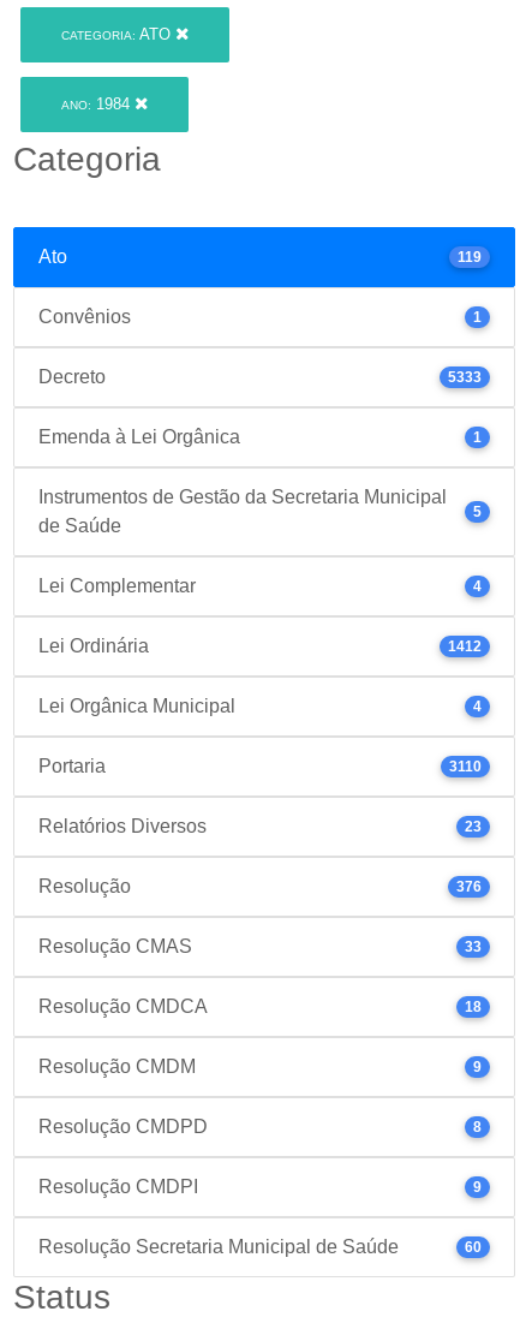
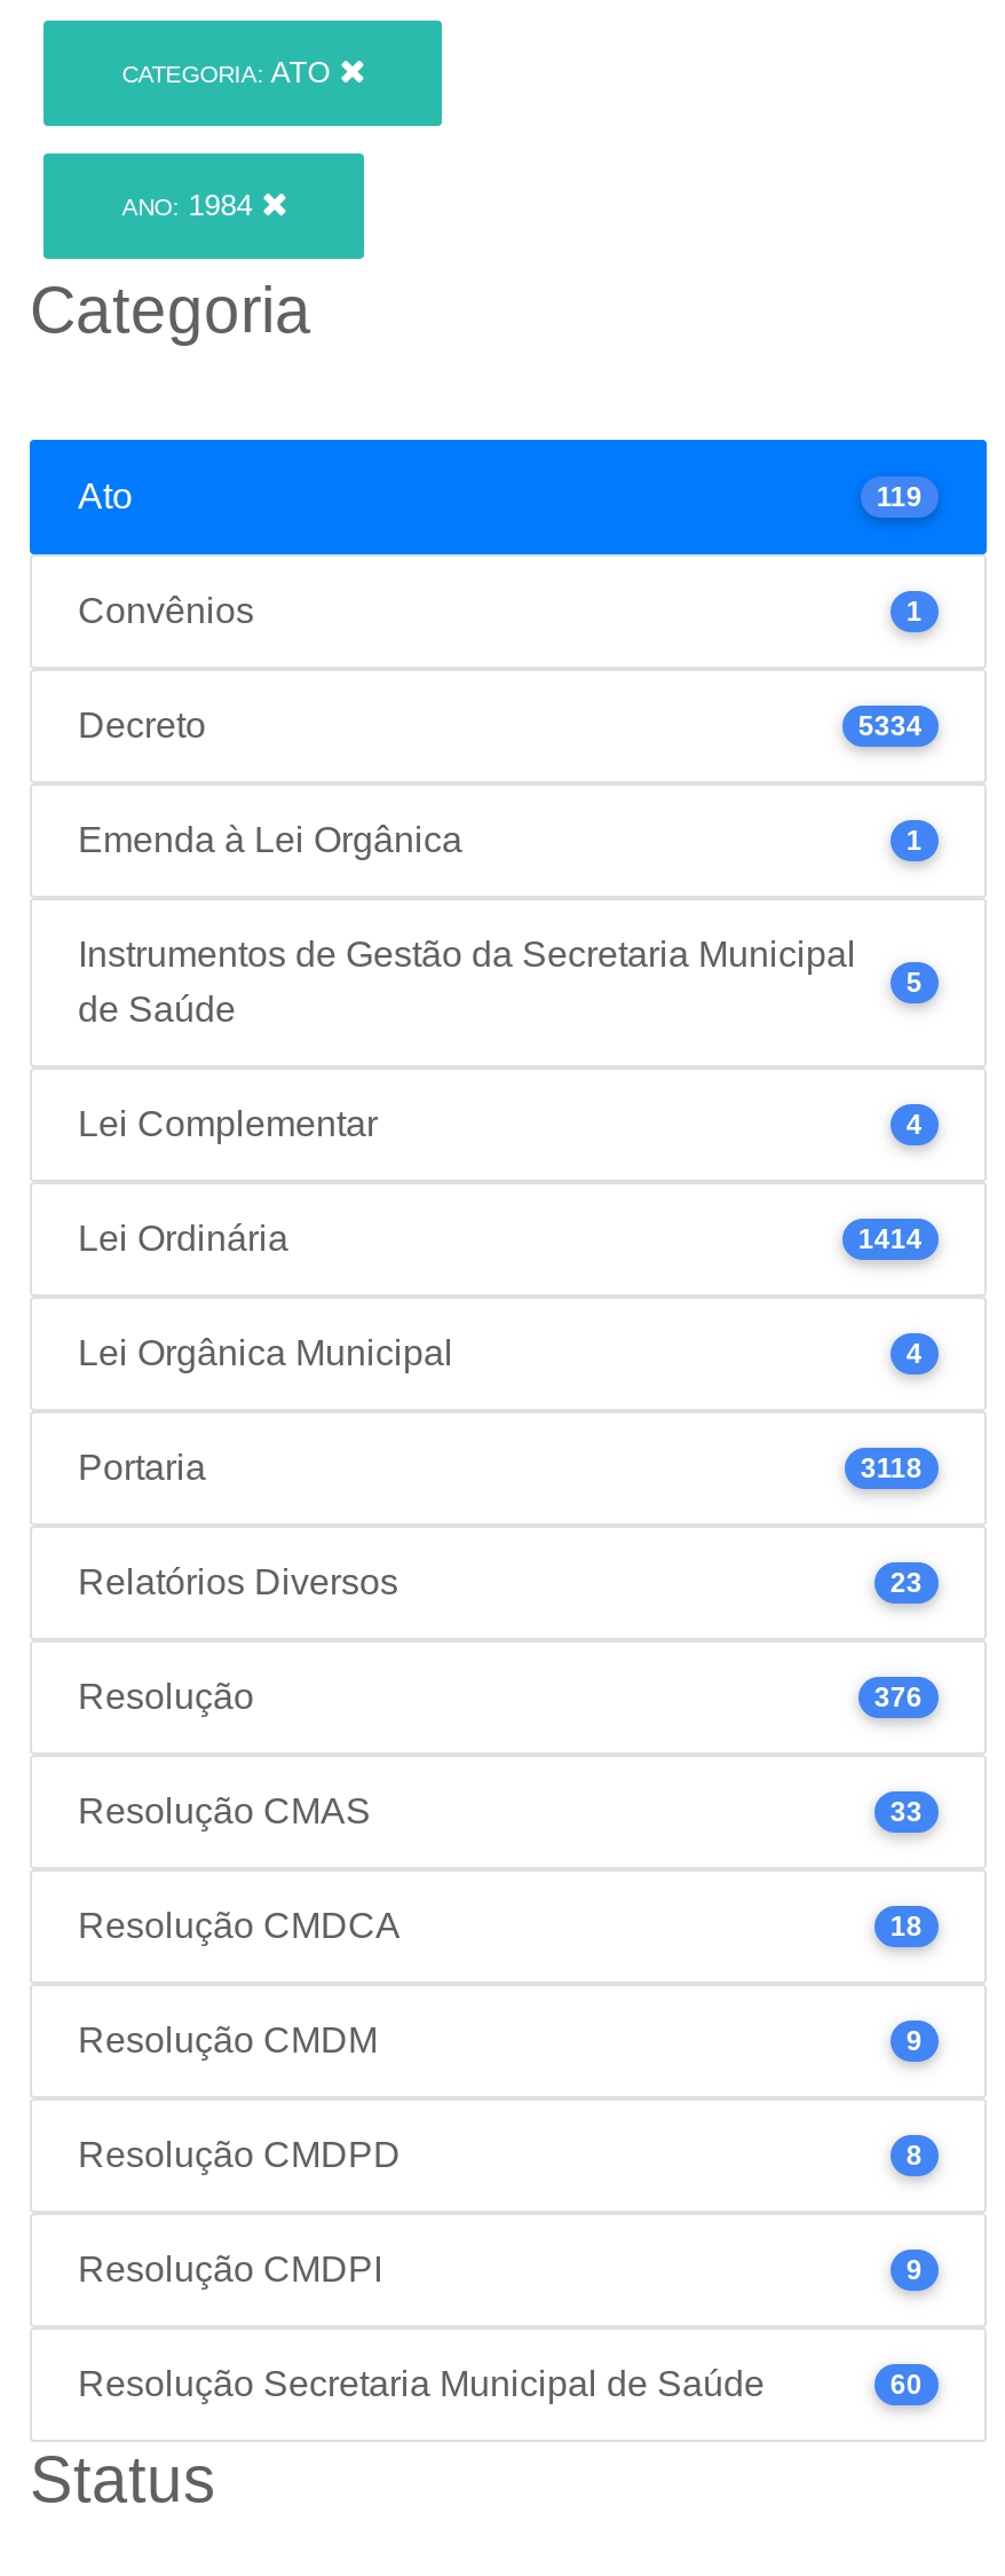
- 5333
+ 5334

- 1412
+ 1414

- 3110
+ 3118
